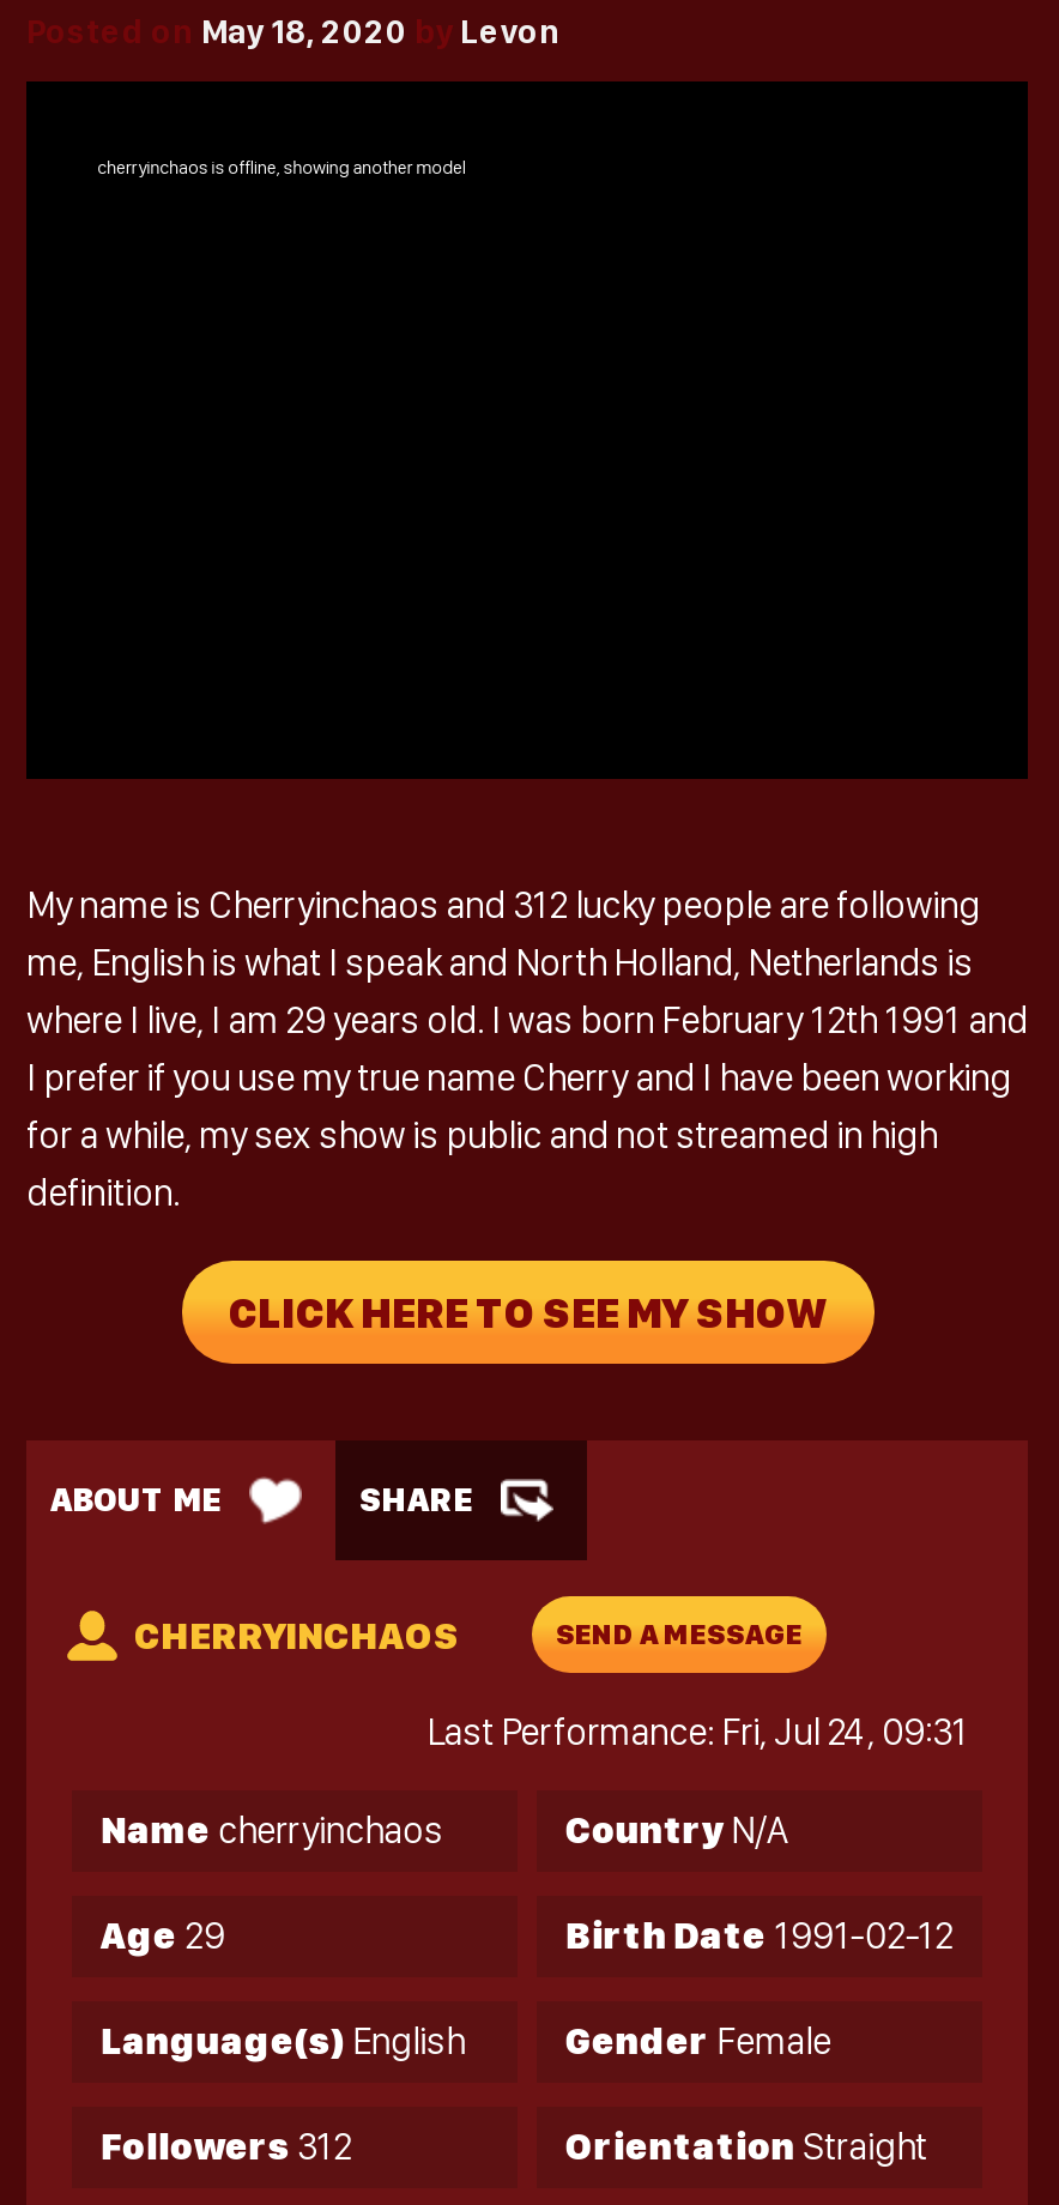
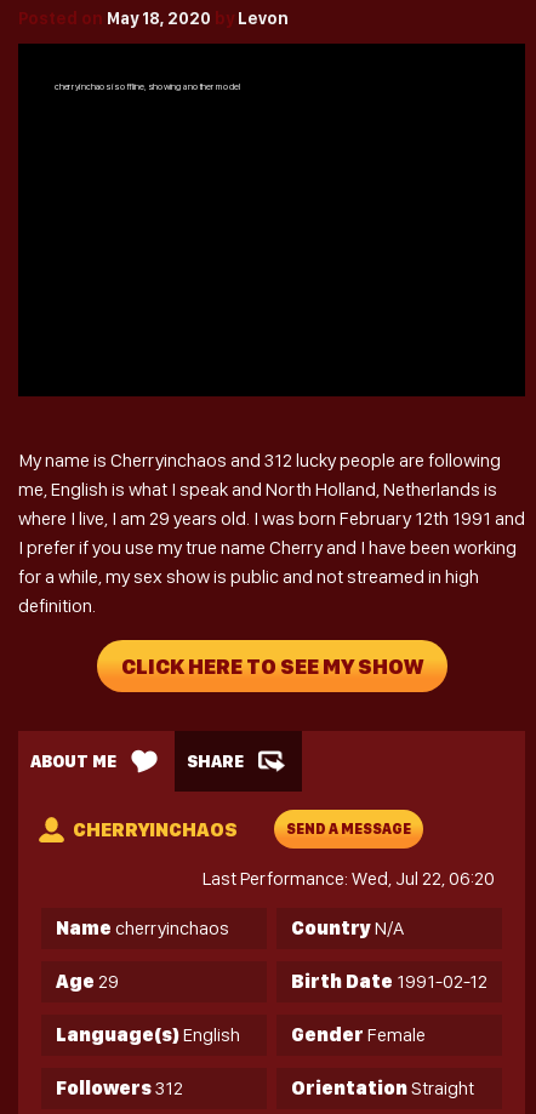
- Last Performance: Fri, Jul 24, 09:31
+ Last Performance: Wed, Jul 22, 06:20
